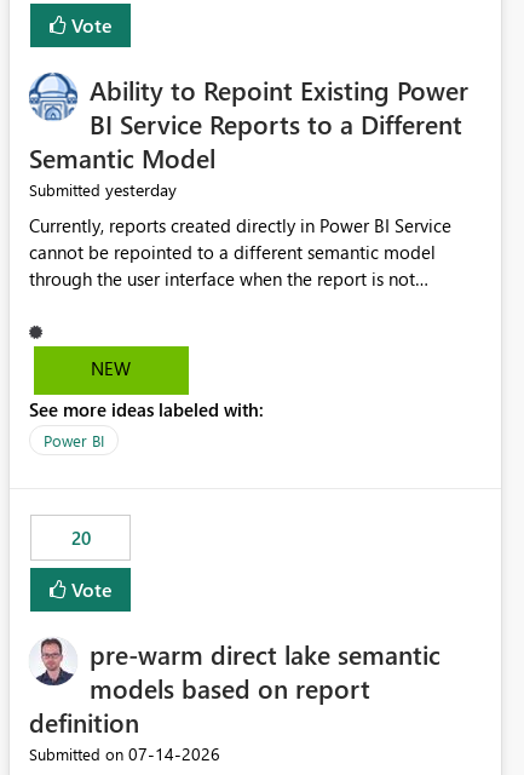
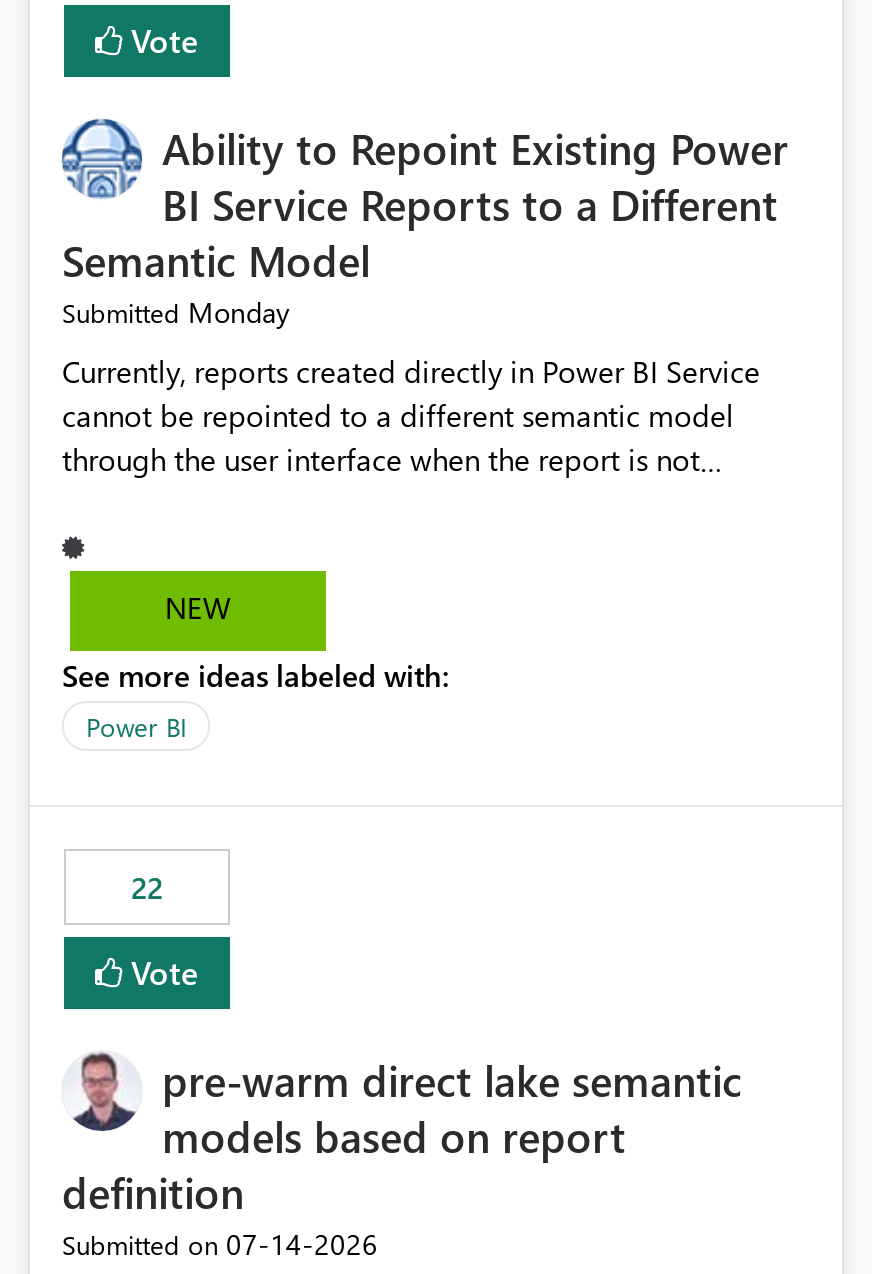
- Submitted yesterday
+ Submitted Monday

- 20
+ 22
